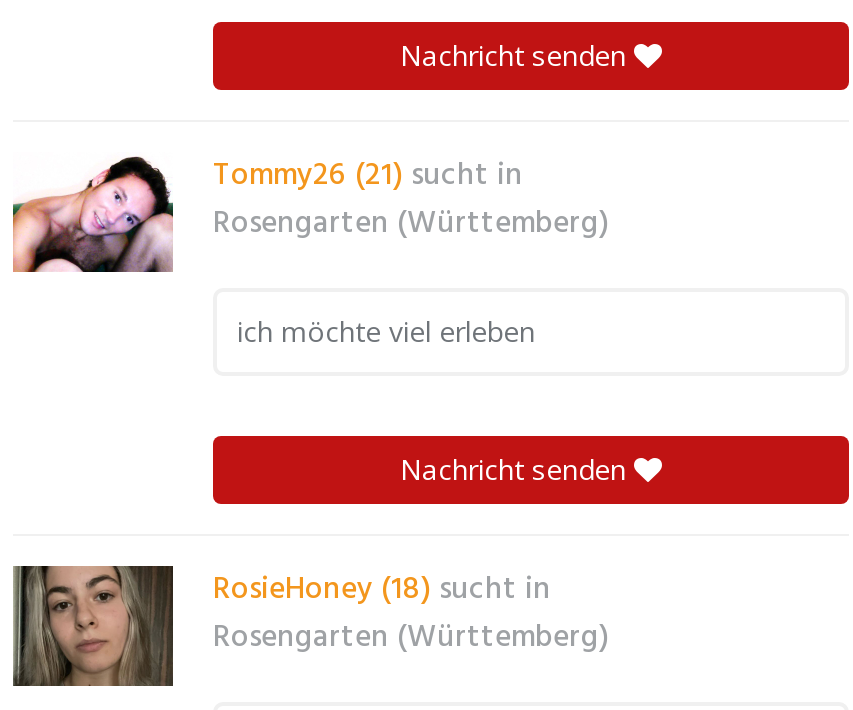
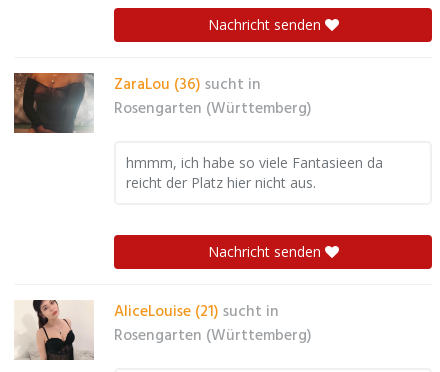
- [image]
- Tommy26 (21) sucht in
+ [image]
+ ZaraLou (36) sucht in

- ich möchte viel erleben
+ hmmm, ich habe so viele Fantasieen da
+ reicht der Platz hier nicht aus.

- [image]
- RosieHoney (18) sucht in
+ [image]
+ AliceLouise (21) sucht in
